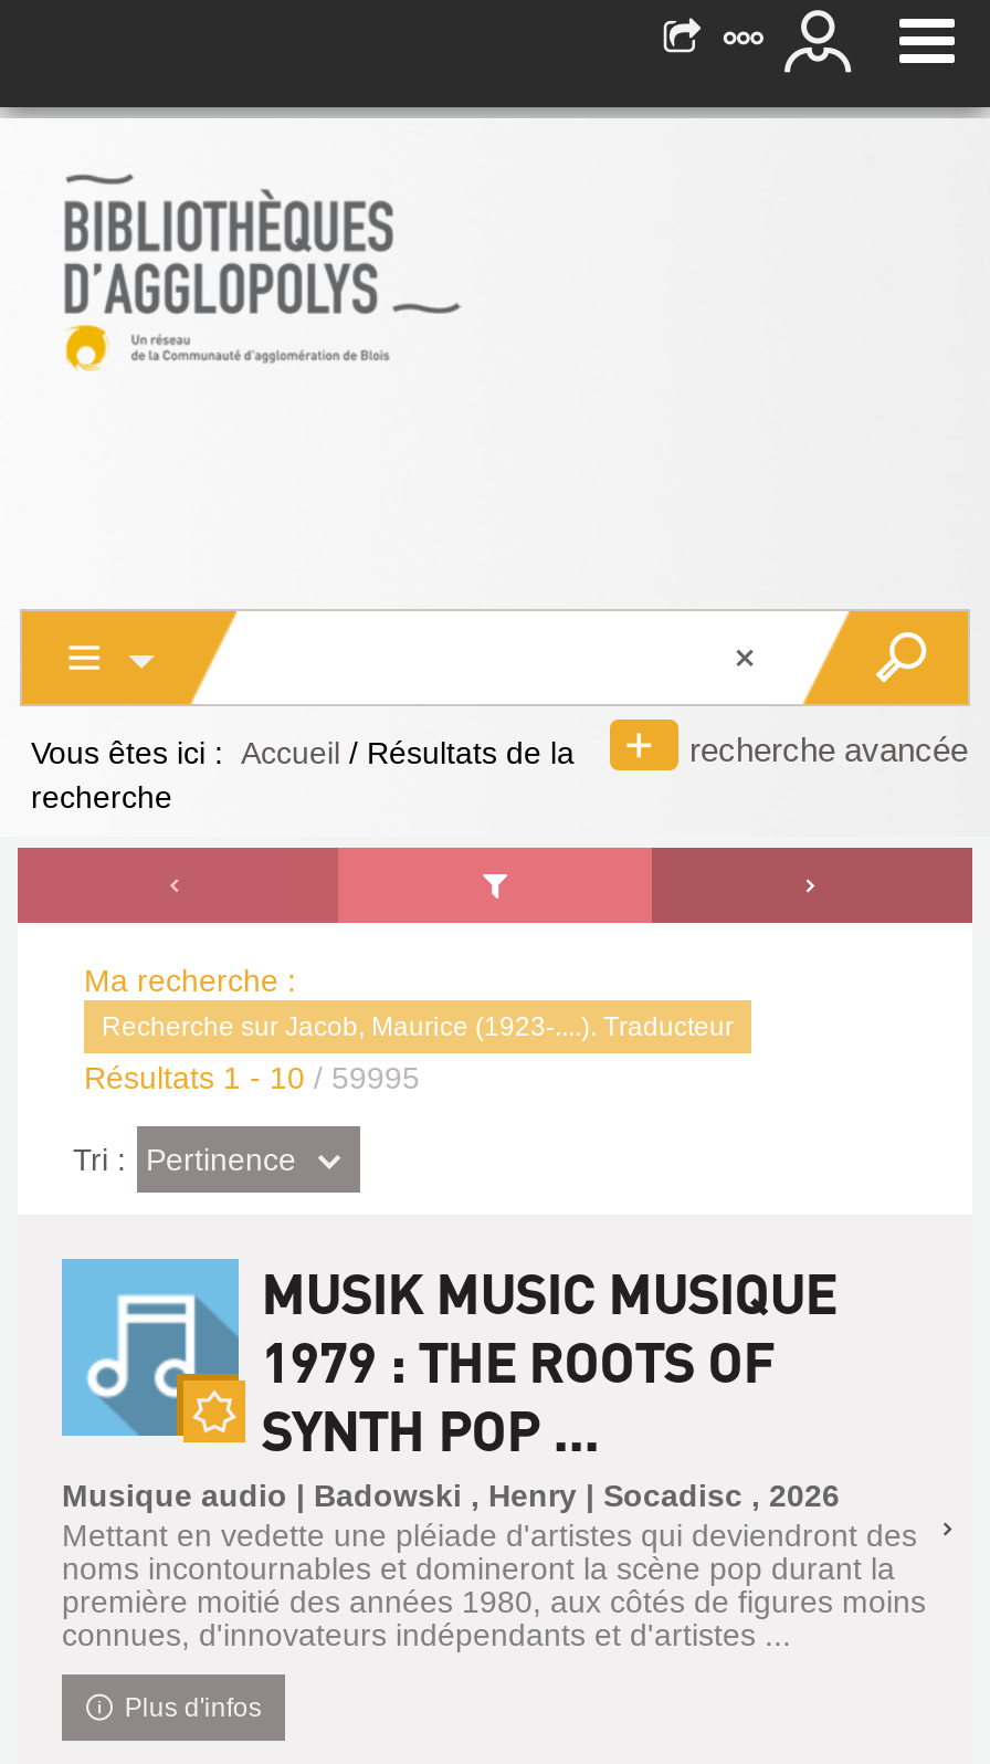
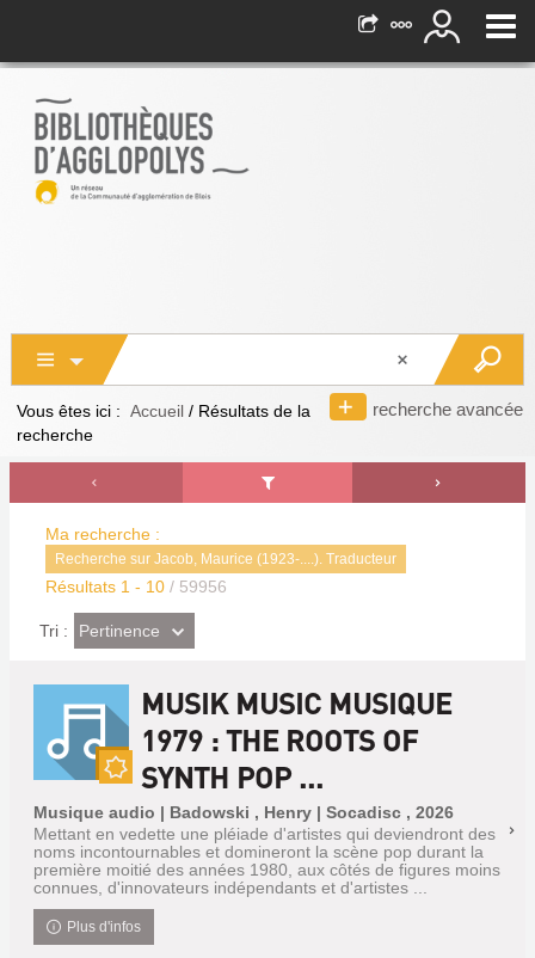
- Résultats 1 - 10 / 59995
+ Résultats 1 - 10 / 59956
